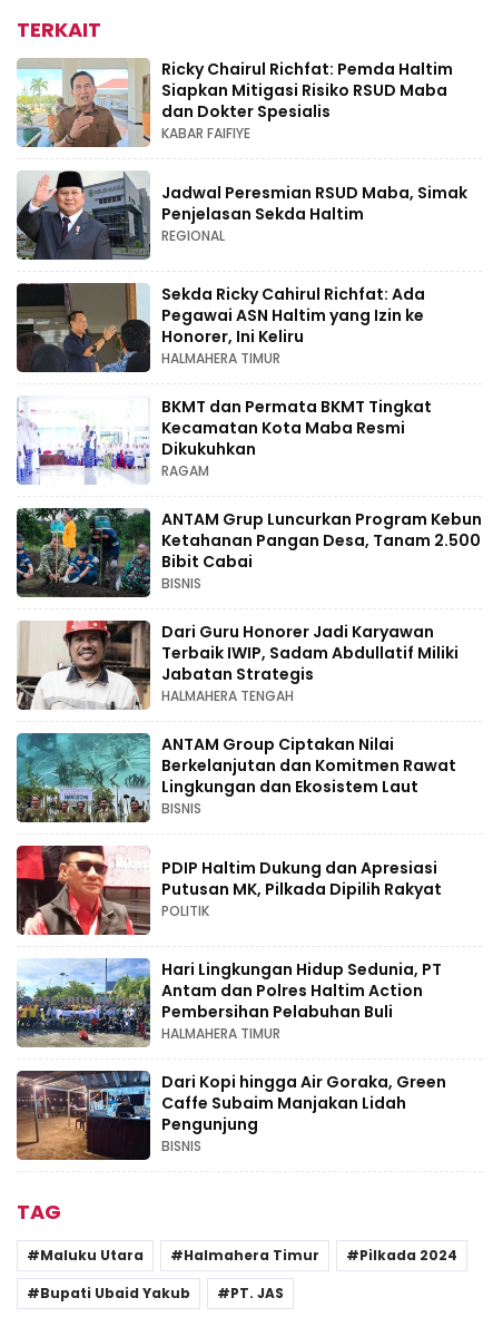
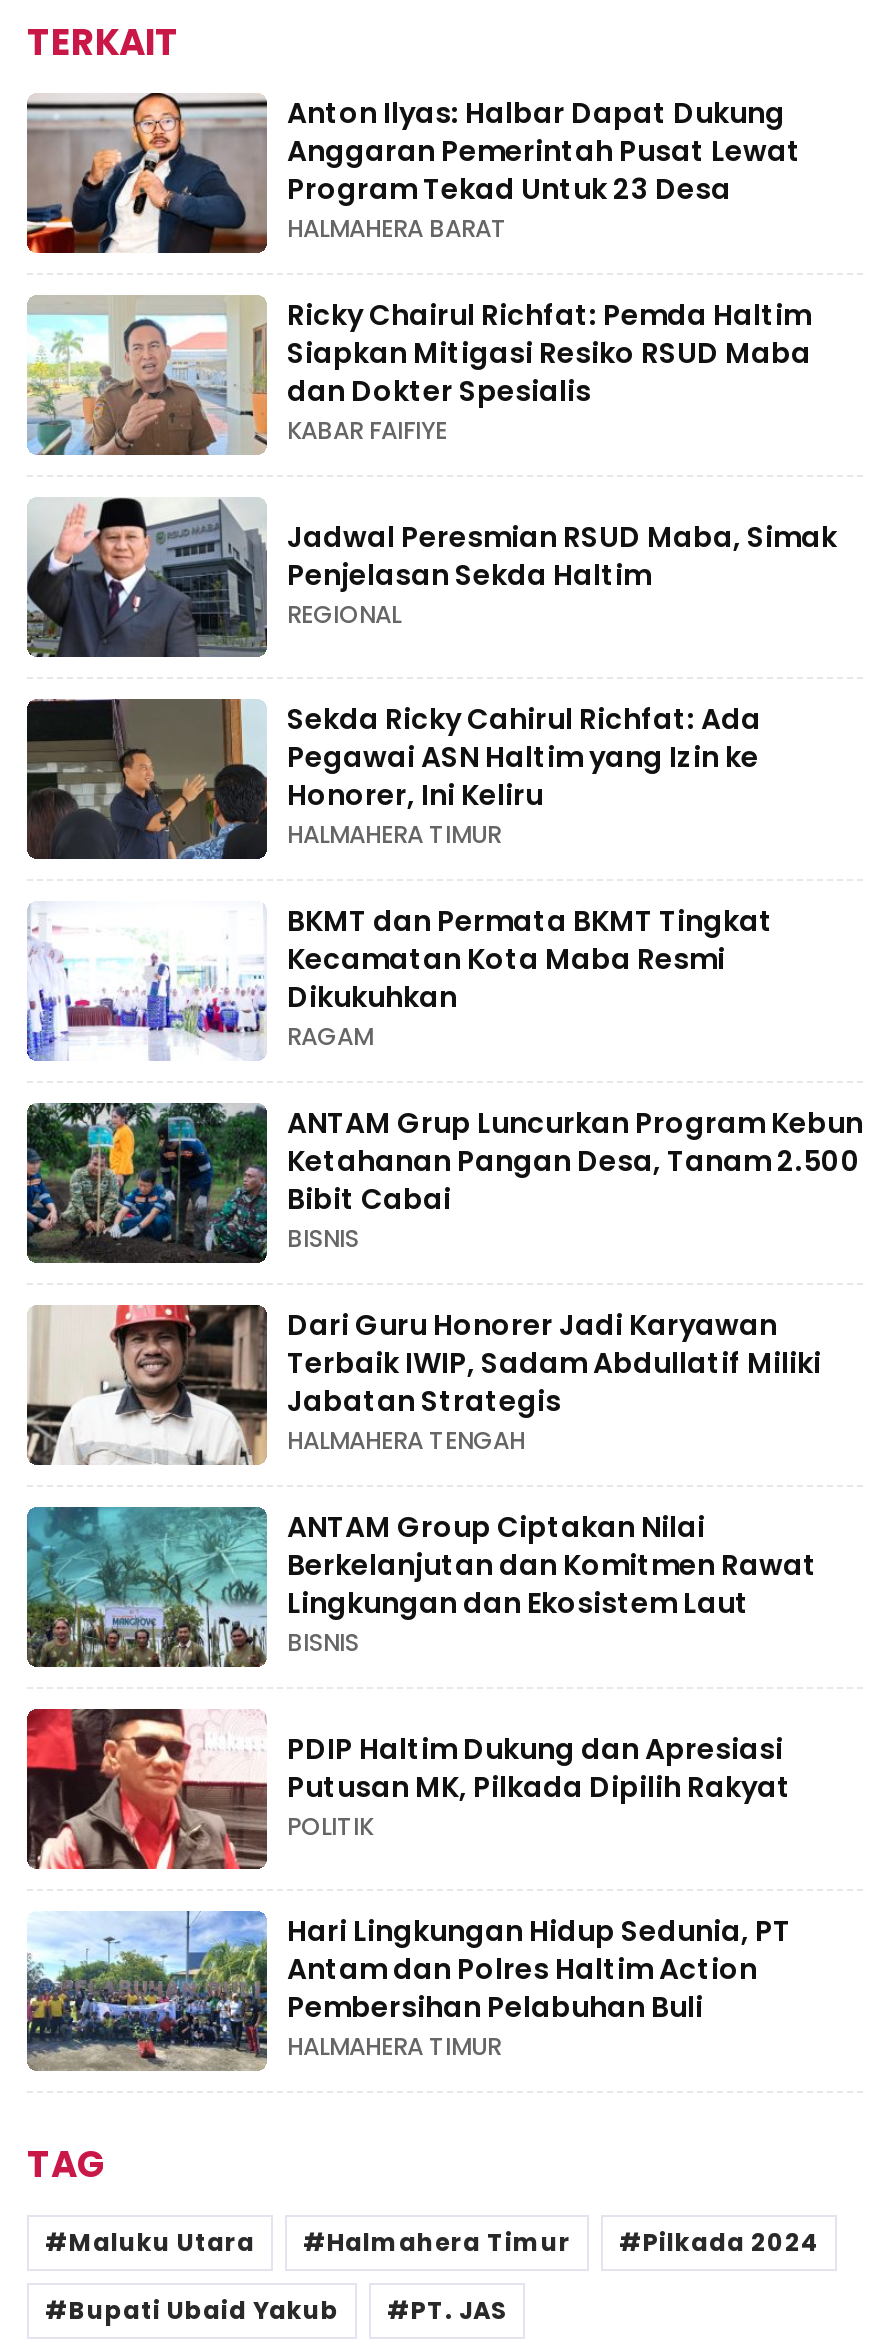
+ [image]
+ Anton Ilyas: Halbar Dapat Dukung
+ Anggaran Pemerintah Pusat Lewat
+ Program Tekad Untuk 23 Desa
+ HALMAHERA BARAT

moved down: [image] | Ricky Chairul Richfat: Pemda Haltim

- Siapkan Mitigasi Risiko RSUD Maba
+ Siapkan Mitigasi Resiko RSUD Maba

moved down: [image] | dan Dokter Spesialis | KABAR FAIFIYE | ... | Pembersihan Pelabuhan Buli | HALMAHERA TIMUR

- [image]
- Dari Kopi hingga Air Goraka, Green
- Caffe Subaim Manjakan Lidah
- Pengunjung
- BISNIS
